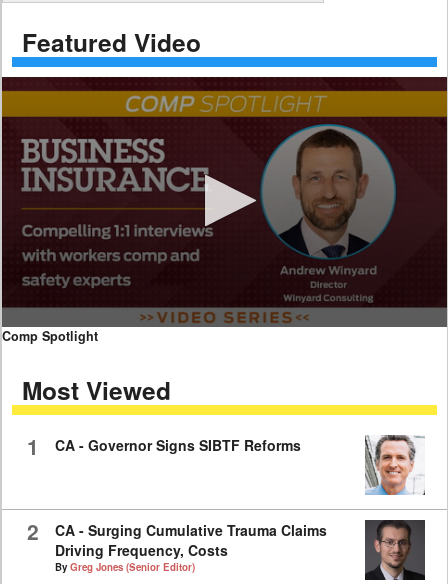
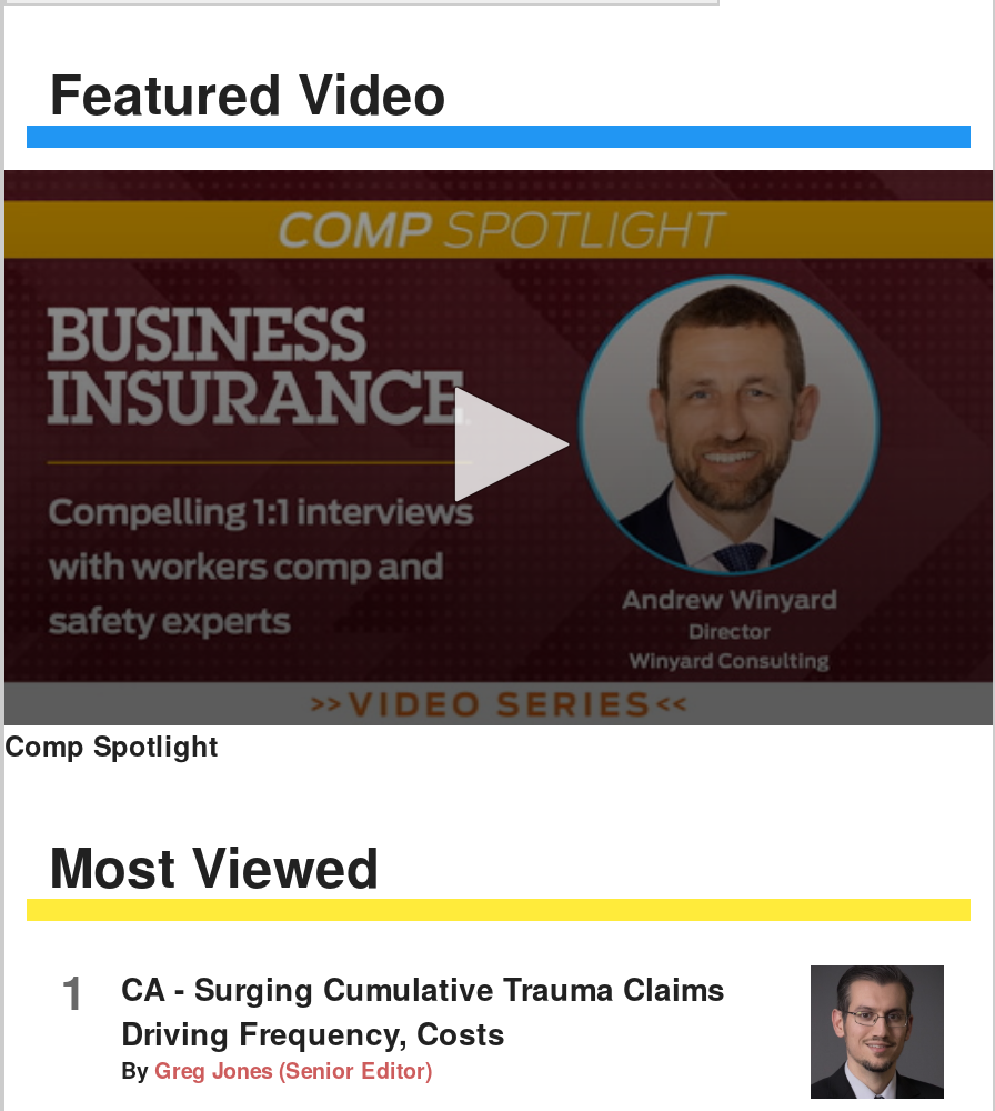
- CA - Governor Signs SIBTF Reforms
- 2

- [image]
